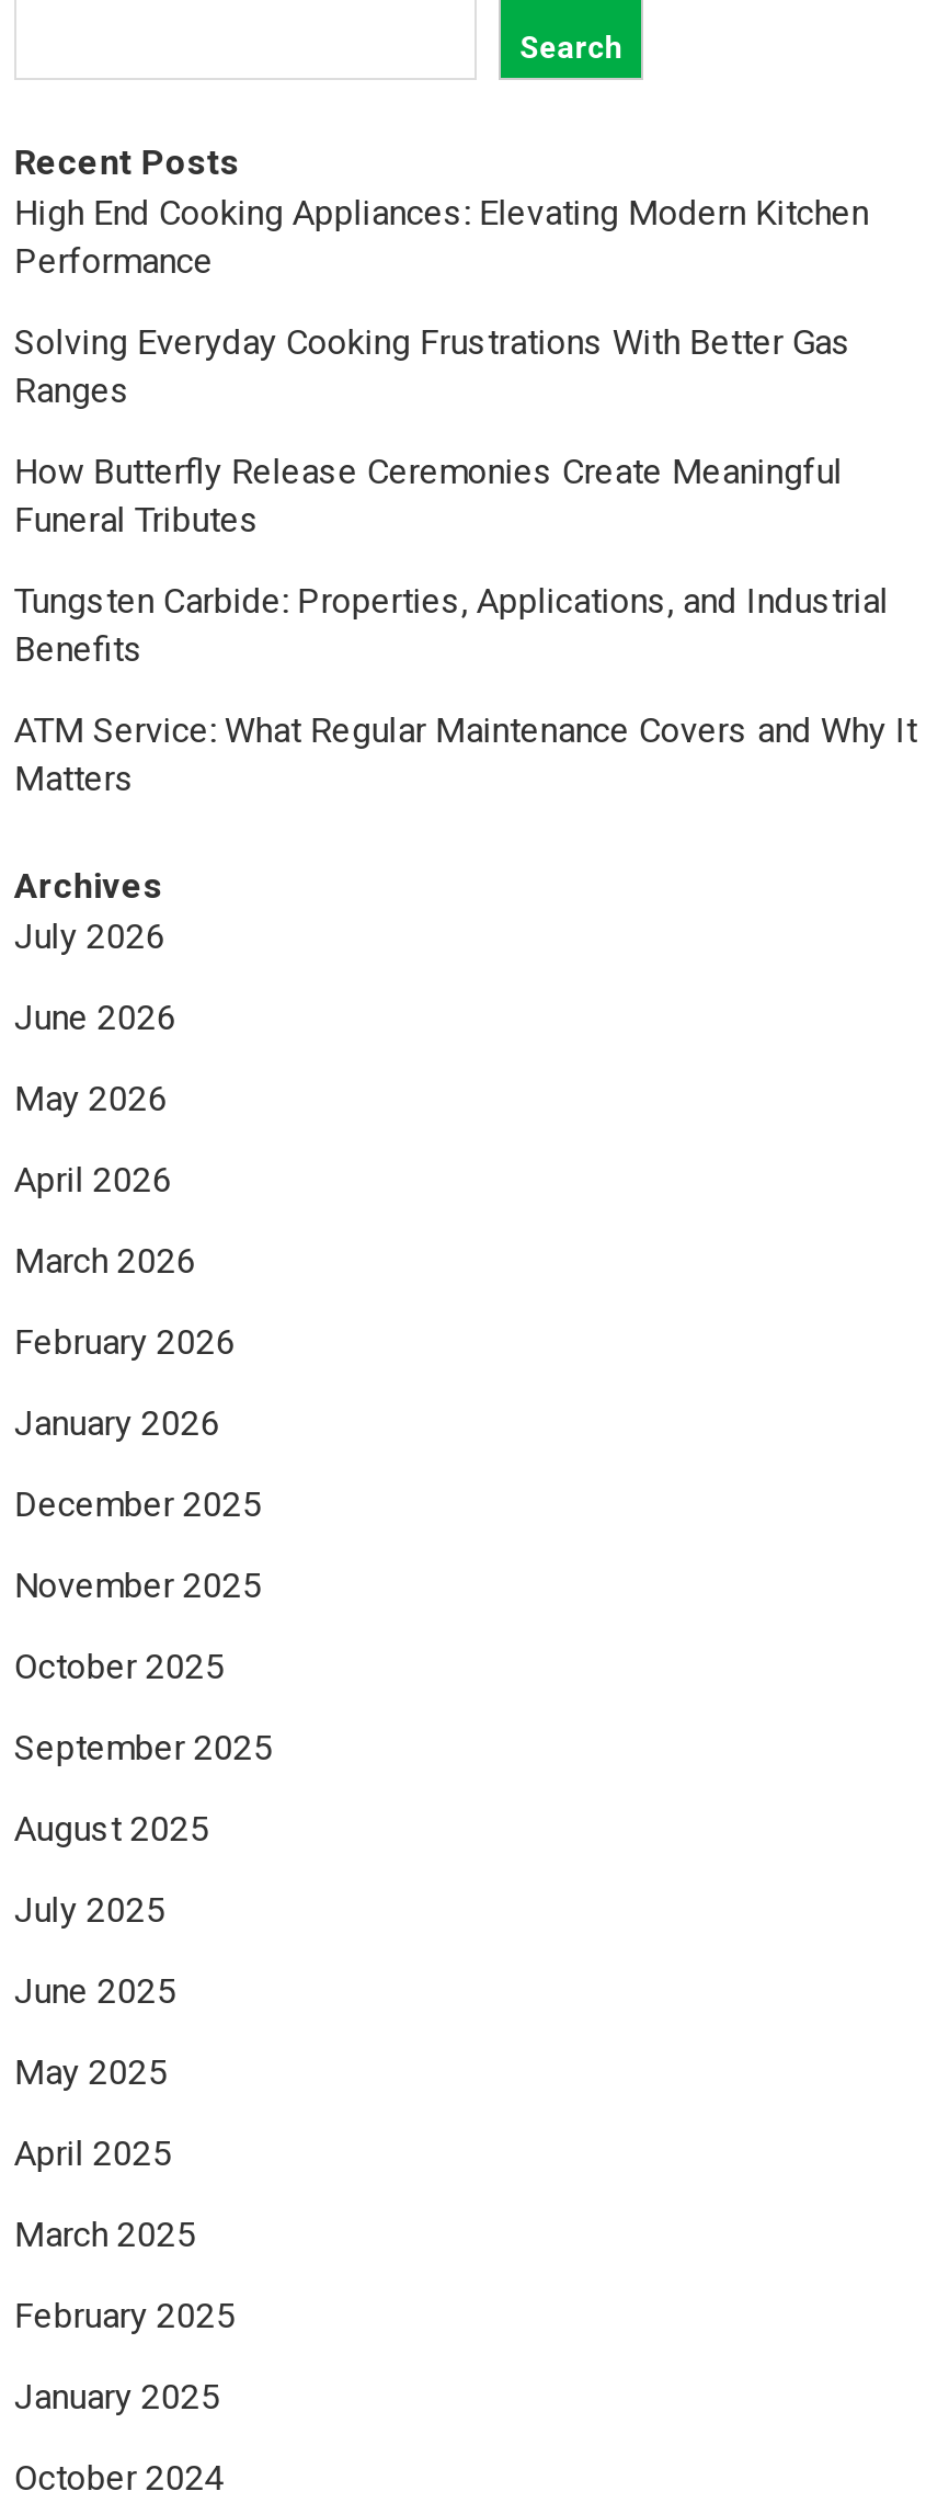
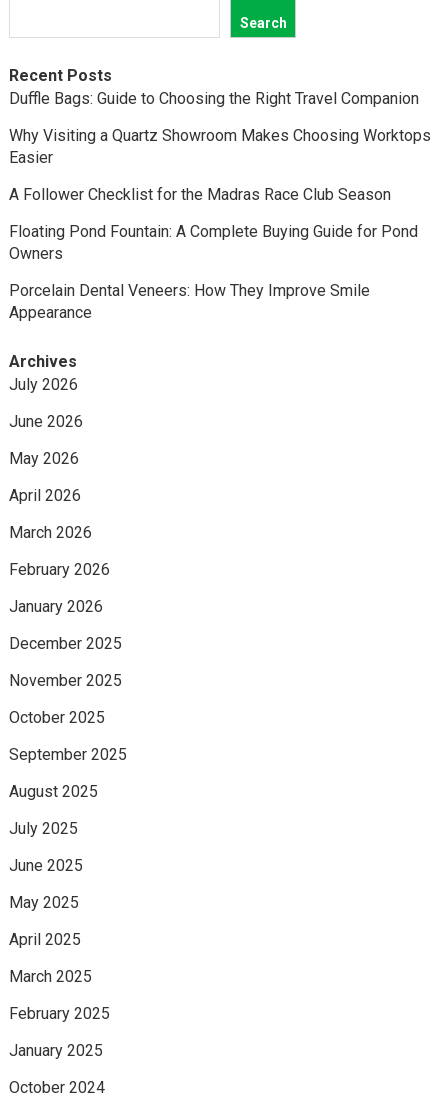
- High End Cooking Appliances: Elevating Modern Kitchen
- Performance
+ Duffle Bags: Guide to Choosing the Right Travel Companion

- Solving Everyday Cooking Frustrations With Better Gas
- Ranges
+ Why Visiting a Quartz Showroom Makes Choosing Worktops
+ Easier

- How Butterfly Release Ceremonies Create Meaningful
- Funeral Tributes
+ A Follower Checklist for the Madras Race Club Season

- Tungsten Carbide: Properties, Applications, and Industrial
- Benefits
+ Floating Pond Fountain: A Complete Buying Guide for Pond
+ Owners

- ATM Service: What Regular Maintenance Covers and Why It
- Matters
+ Porcelain Dental Veneers: How They Improve Smile
+ Appearance
